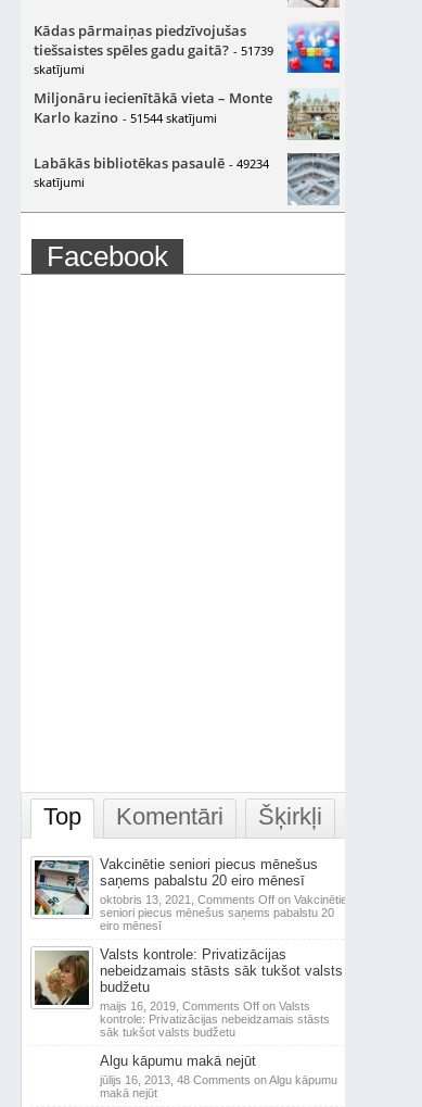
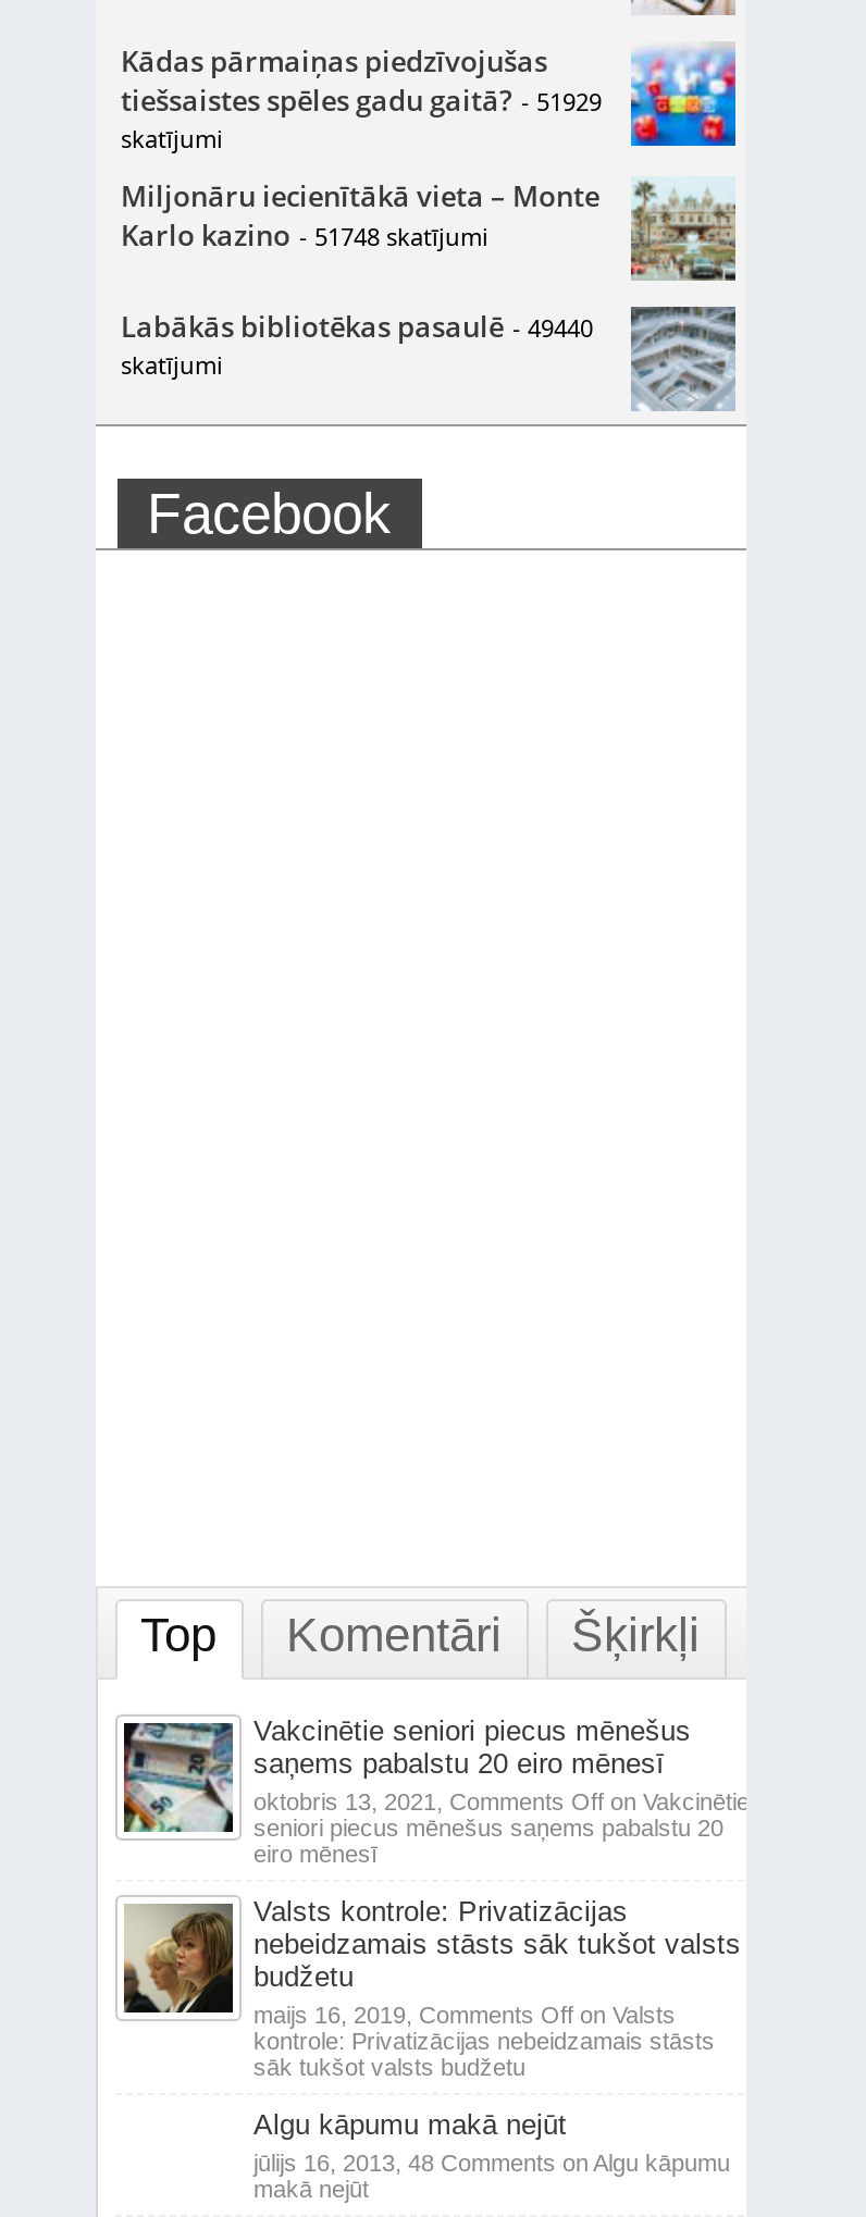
- tiešsaistes spēles gadu gaitā? - 51739
+ tiešsaistes spēles gadu gaitā? - 51929

- Karlo kazino - 51544 skatījumi
+ Karlo kazino - 51748 skatījumi

- Labākās bibliotēkas pasaulē - 49234
+ Labākās bibliotēkas pasaulē - 49440
